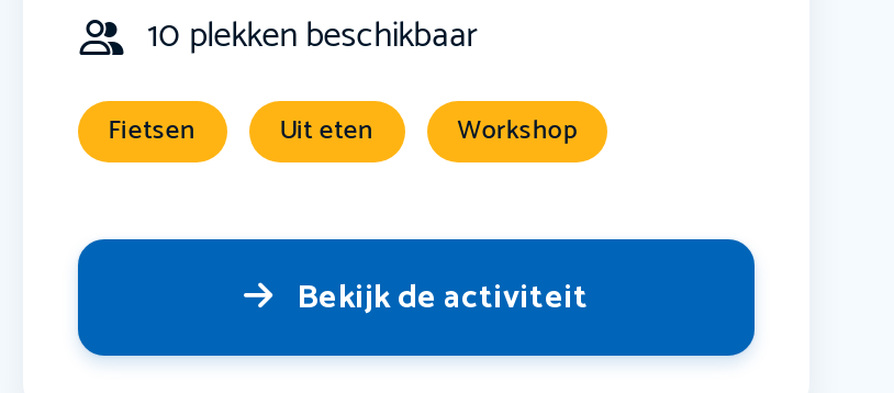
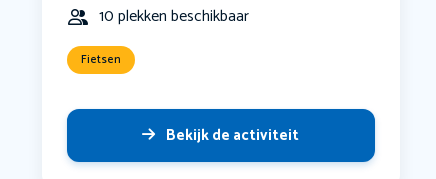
- Uit eten
- Workshop
